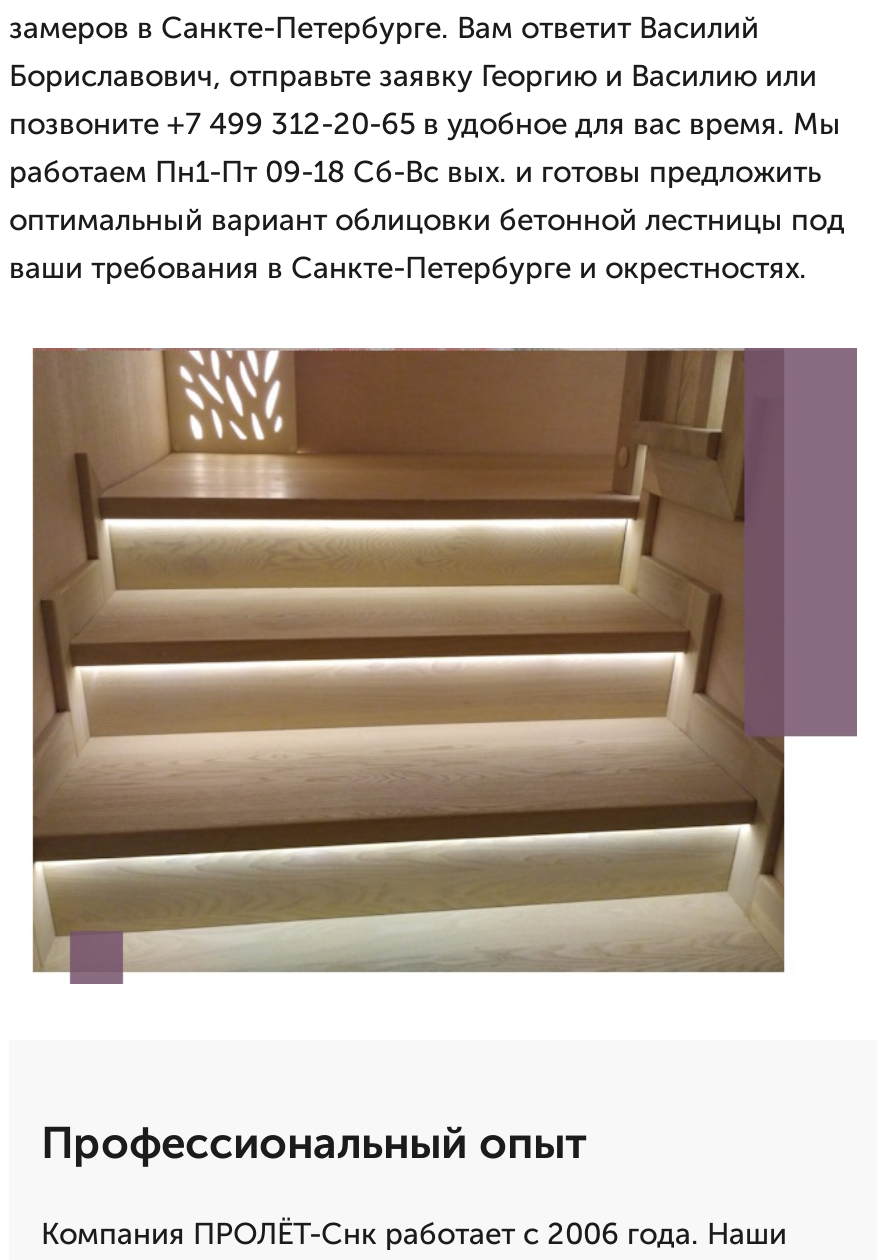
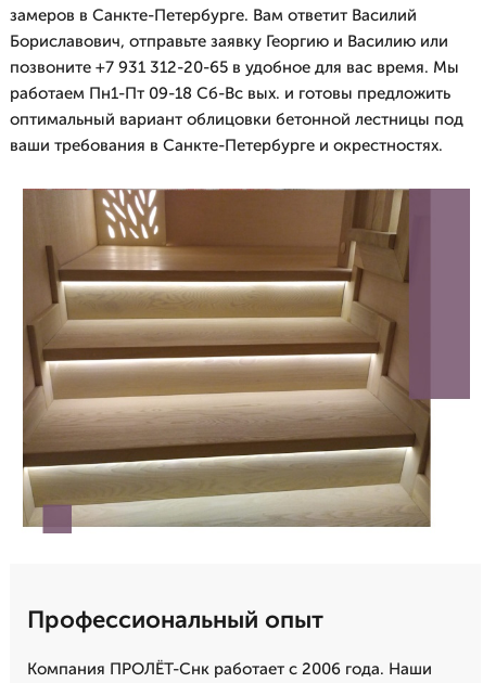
- позвоните +7 499 312-20-65 в удобное для вас время. Мы
+ позвоните +7 931 312-20-65 в удобное для вас время. Мы
